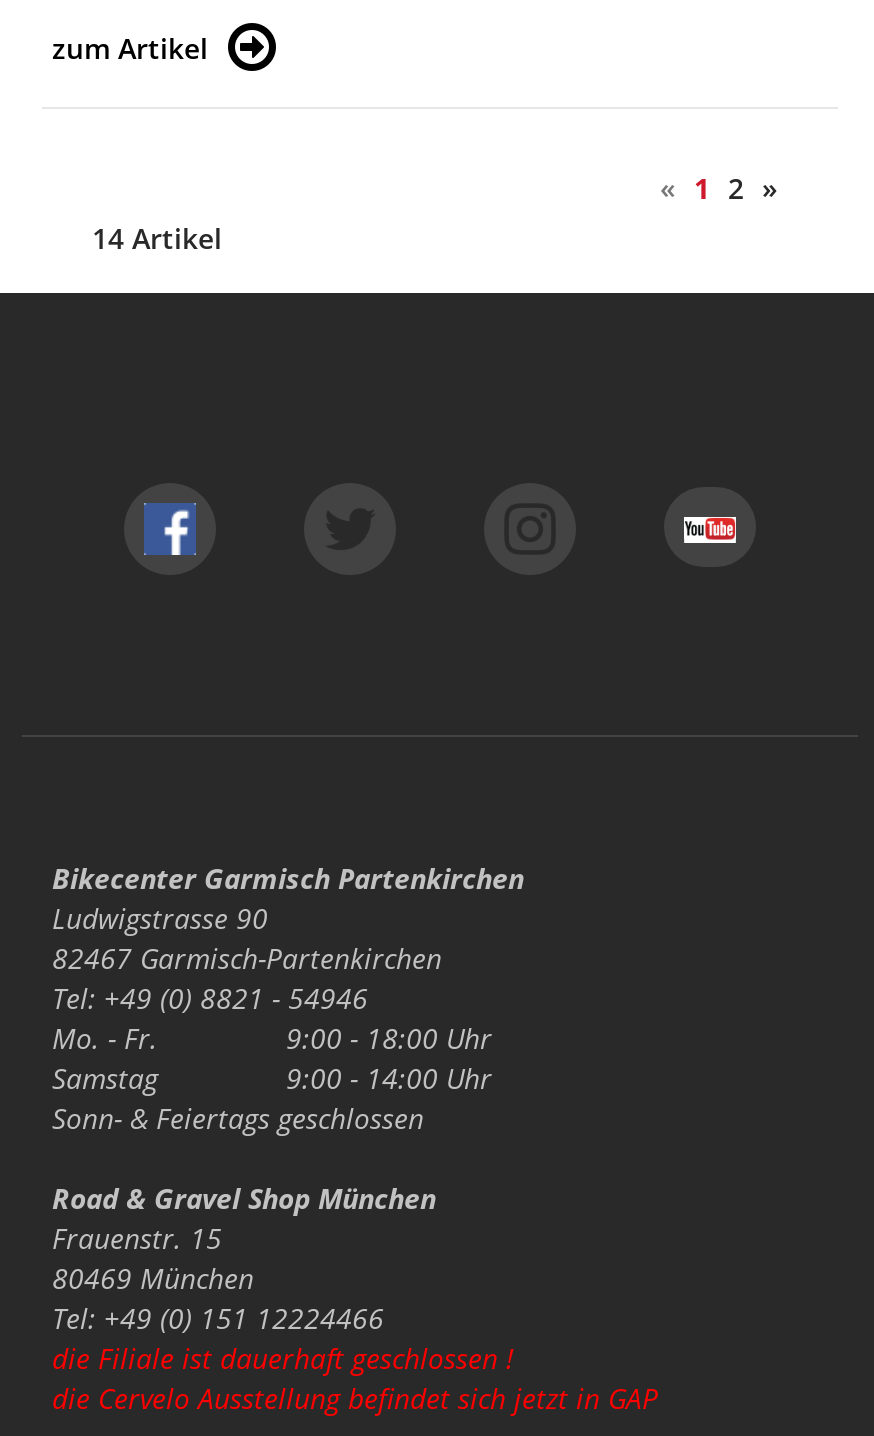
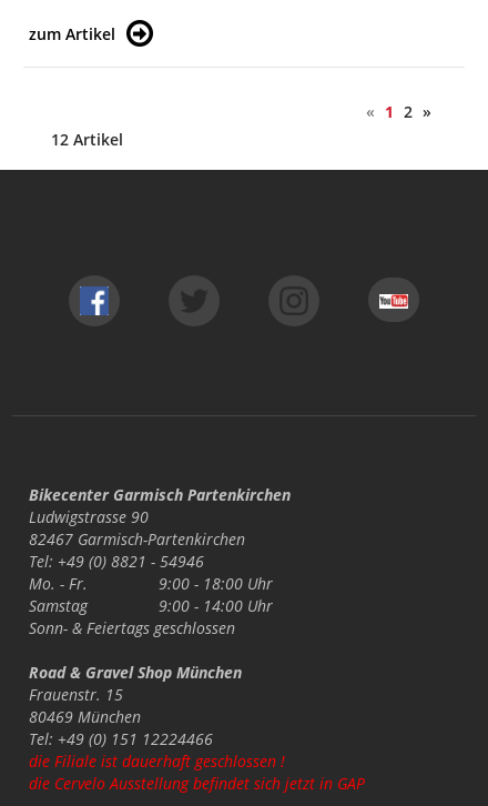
- 14 Artikel
+ 12 Artikel
